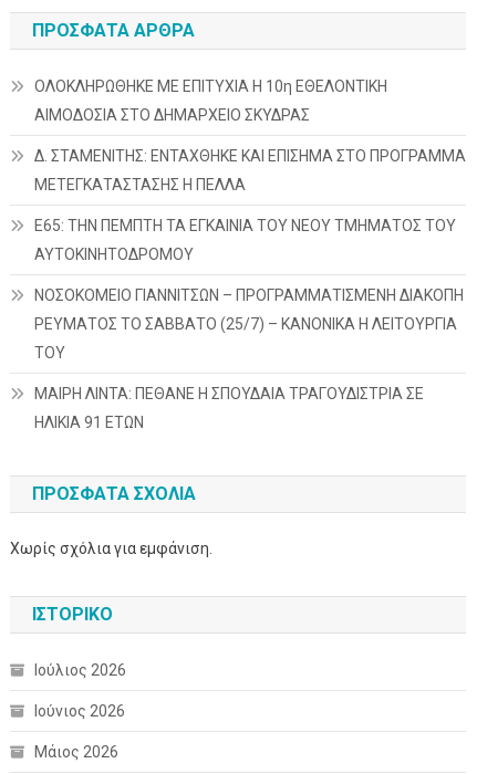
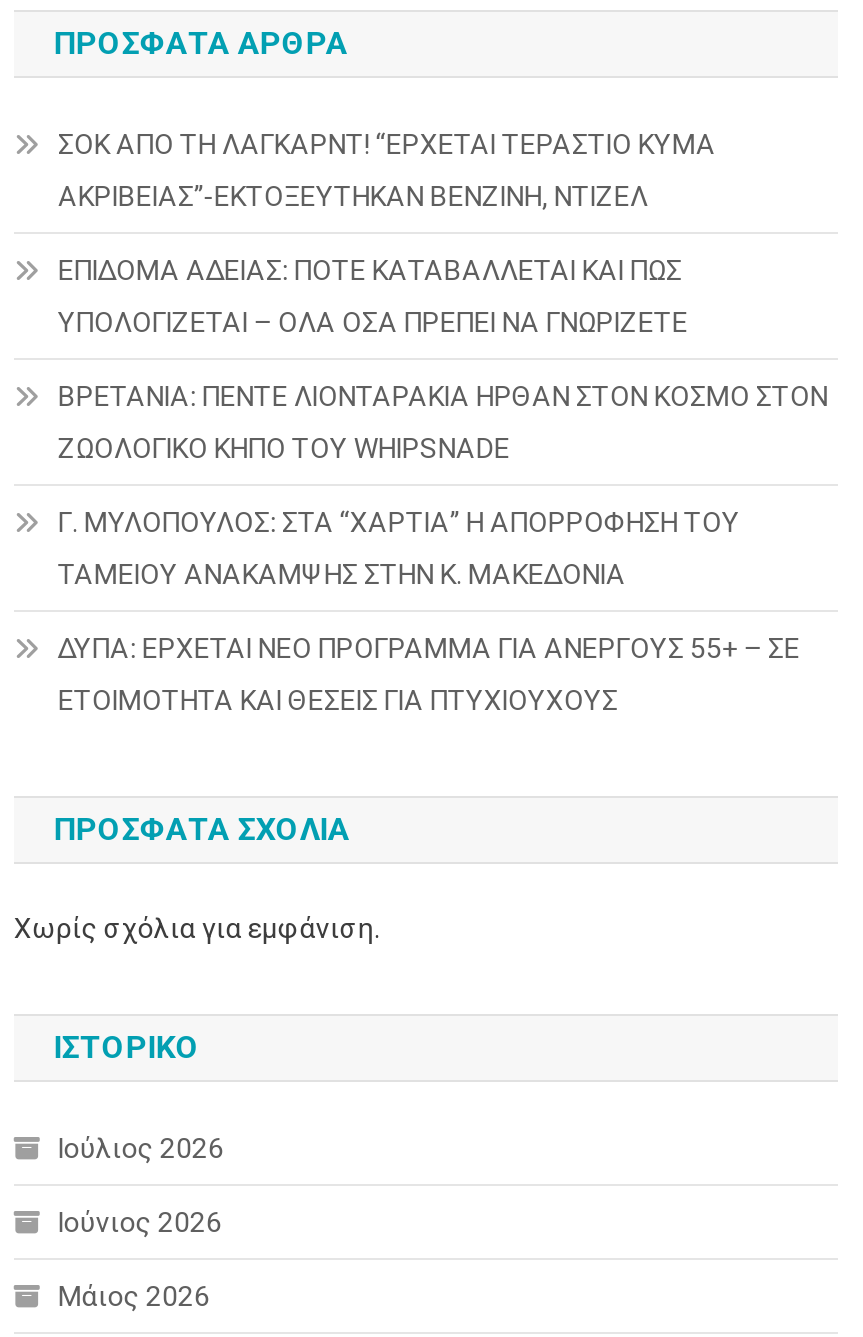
- ΟΛΟΚΛΗΡΩΘΗΚΕ ΜΕ ΕΠΙΤΥΧΙΑ Η 10η ΕΘΕΛΟΝΤΙΚΗ
- ΑΙΜΟΔΟΣΙΑ ΣΤΟ ΔΗΜΑΡΧΕΙΟ ΣΚΥΔΡΑΣ
- Δ. ΣΤΑΜΕΝΙΤΗΣ: ΕΝΤΑΧΘΗΚΕ ΚΑΙ ΕΠΙΣΗΜΑ ΣΤΟ ΠΡΟΓΡΑΜΜΑ
- ΜΕΤΕΓΚΑΤΑΣΤΑΣΗΣ Η ΠΕΛΛΑ
- Ε65: ΤΗΝ ΠΕΜΠΤΗ ΤΑ ΕΓΚΑΙΝΙΑ ΤΟΥ ΝΕΟΥ ΤΜΗΜΑΤΟΣ ΤΟΥ
- ΑΥΤΟΚΙΝΗΤΟΔΡΟΜΟΥ
- ΝΟΣΟΚΟΜΕΙΟ ΓΙΑΝΝΙΤΣΩΝ – ΠΡΟΓΡΑΜΜΑΤΙΣΜΕΝΗ ΔΙΑΚΟΠΗ
- ΡΕΥΜΑΤΟΣ ΤΟ ΣΑΒΒΑΤΟ (25/7) – ΚΑΝΟΝΙΚΑ Η ΛΕΙΤΟΥΡΓΙΑ
- ΤΟΥ
- ΜΑΙΡΗ ΛΙΝΤΑ: ΠΕΘΑΝΕ Η ΣΠΟΥΔΑΙΑ ΤΡΑΓΟΥΔΙΣΤΡΙΑ ΣΕ
- ΗΛΙΚΙΑ 91 ΕΤΩΝ
+ ΣΟΚ ΑΠΟ ΤΗ ΛΑΓΚΑΡΝΤ! “ΕΡΧΕΤΑΙ ΤΕΡΑΣΤΙΟ ΚΥΜΑ
+ ΑΚΡΙΒΕΙΑΣ”-ΕΚΤΟΞΕΥΤΗΚΑΝ ΒΕΝΖΙΝΗ, ΝΤΙΖΕΛ
+ ΕΠΙΔΟΜΑ ΑΔΕΙΑΣ: ΠΟΤΕ ΚΑΤΑΒΑΛΛΕΤΑΙ ΚΑΙ ΠΩΣ
+ ΥΠΟΛΟΓΙΖΕΤΑΙ – ΟΛΑ ΟΣΑ ΠΡΕΠΕΙ ΝΑ ΓΝΩΡΙΖΕΤΕ
+ ΒΡΕΤΑΝΙΑ: ΠΕΝΤΕ ΛΙΟΝΤΑΡΑΚΙΑ ΗΡΘΑΝ ΣΤΟΝ ΚΟΣΜΟ ΣΤΟΝ
+ ΖΩΟΛΟΓΙΚΟ ΚΗΠΟ ΤΟΥ WHIPSNADE
+ Γ. ΜΥΛΟΠΟΥΛΟΣ: ΣΤΑ “XΑΡΤΙΑ” Η ΑΠΟΡΡΟΦΗΣΗ ΤΟΥ
+ ΤΑΜΕΙΟΥ ΑΝΑΚΑΜΨΗΣ ΣΤΗΝ Κ. ΜΑΚΕΔΟΝΙΑ
+ ΔΥΠΑ: ΕΡΧΕΤΑΙ ΝΕΟ ΠΡΟΓΡΑΜΜΑ ΓΙΑ ΑΝΕΡΓΟΥΣ 55+ – ΣΕ
+ ΕΤΟΙΜΟΤΗΤΑ ΚΑΙ ΘΕΣΕΙΣ ΓΙΑ ΠΤΥΧΙΟΥΧΟΥΣ
